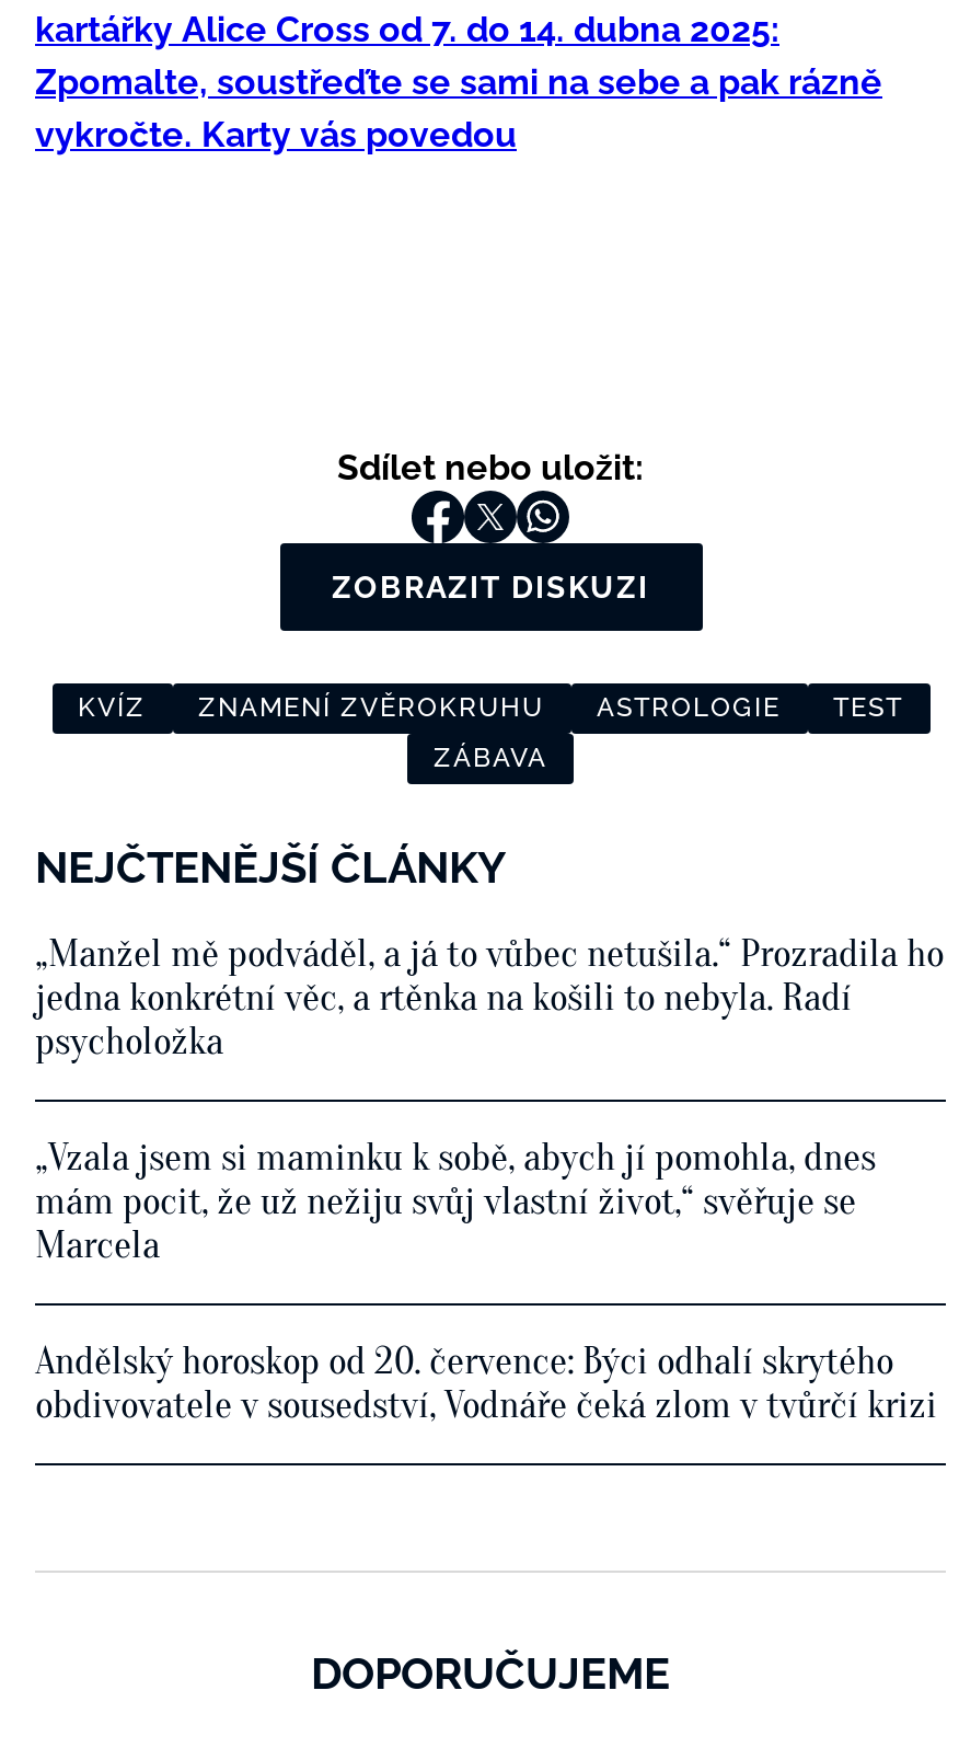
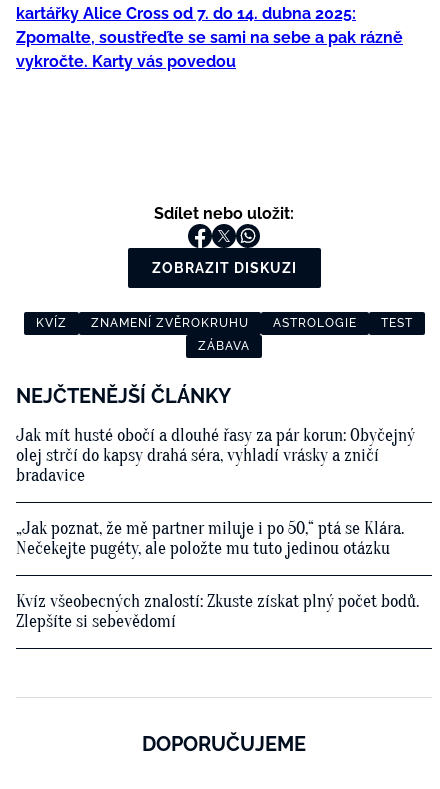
- „Manžel mě podváděl, a já to vůbec netušila.“ Prozradila ho
- jedna konkrétní věc, a rtěnka na košili to nebyla. Radí
- psycholožka
+ Jak mít husté obočí a dlouhé řasy za pár korun: Obyčejný
+ olej strčí do kapsy drahá séra, vyhladí vrásky a zničí
+ bradavice

- „Vzala jsem si maminku k sobě, abych jí pomohla, dnes
- mám pocit, že už nežiju svůj vlastní život,“ svěřuje se
- Marcela
+ „Jak poznat, že mě partner miluje i po 50,“ ptá se Klára.
+ Nečekejte pugéty, ale položte mu tuto jedinou otázku

- Andělský horoskop od 20. července: Býci odhalí skrytého
- obdivovatele v sousedství, Vodnáře čeká zlom v tvůrčí krizi
+ Kvíz všeobecných znalostí: Zkuste získat plný počet bodů.
+ Zlepšíte si sebevědomí
